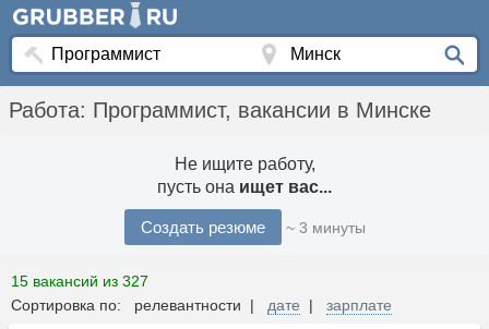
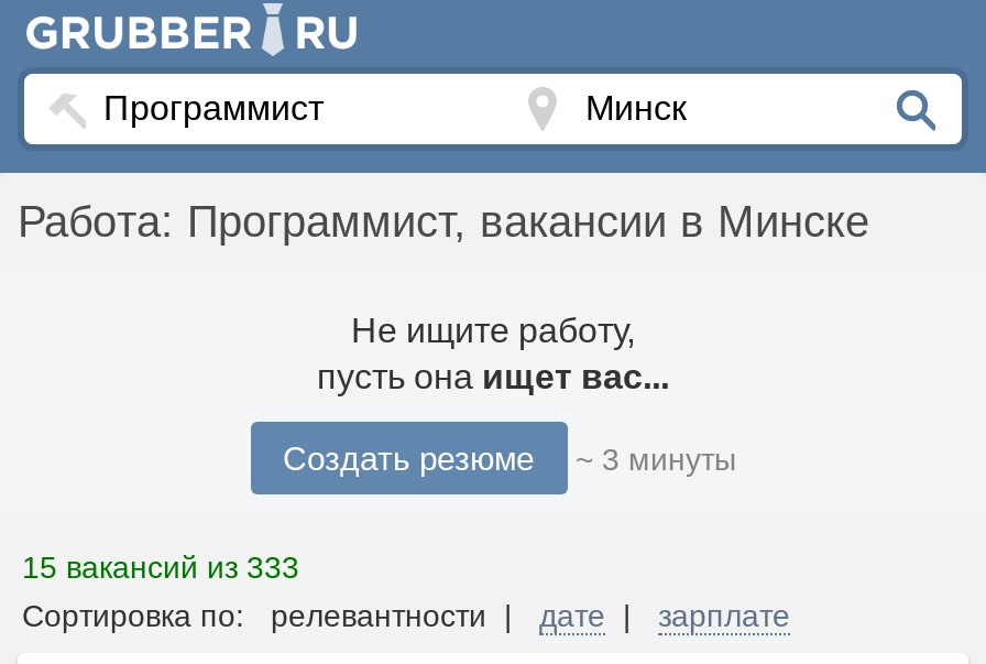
- 15 вакансий из 327
+ 15 вакансий из 333
